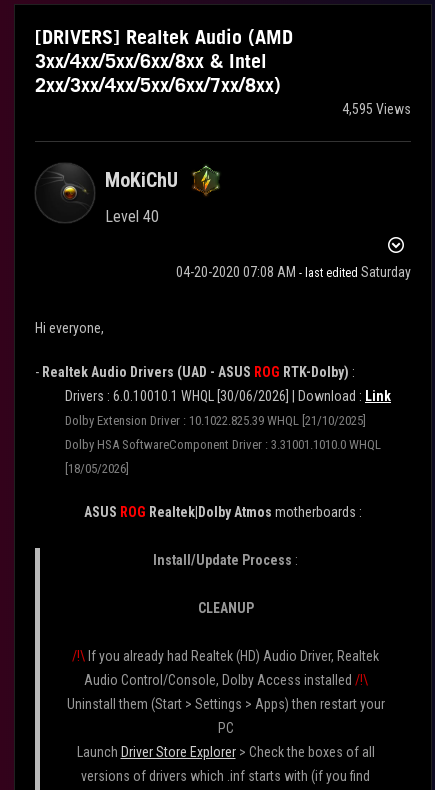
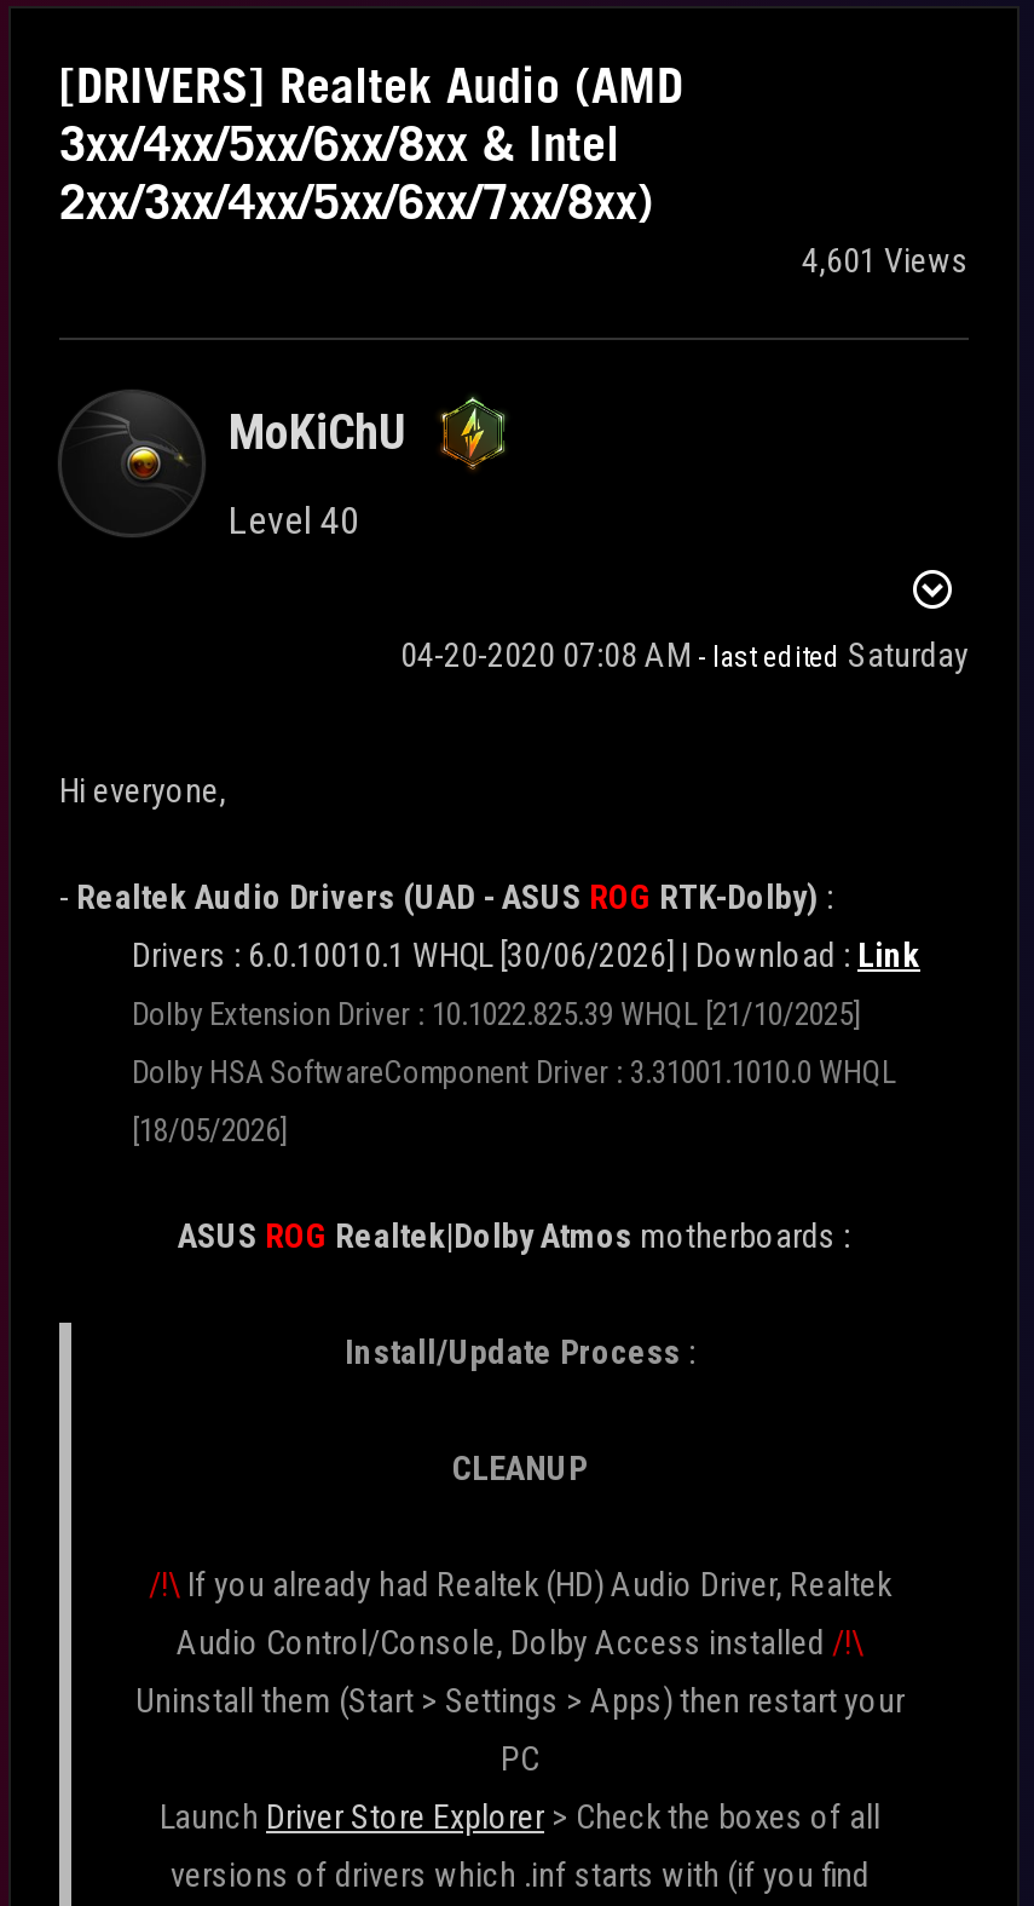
- 4,595 Views
+ 4,601 Views
